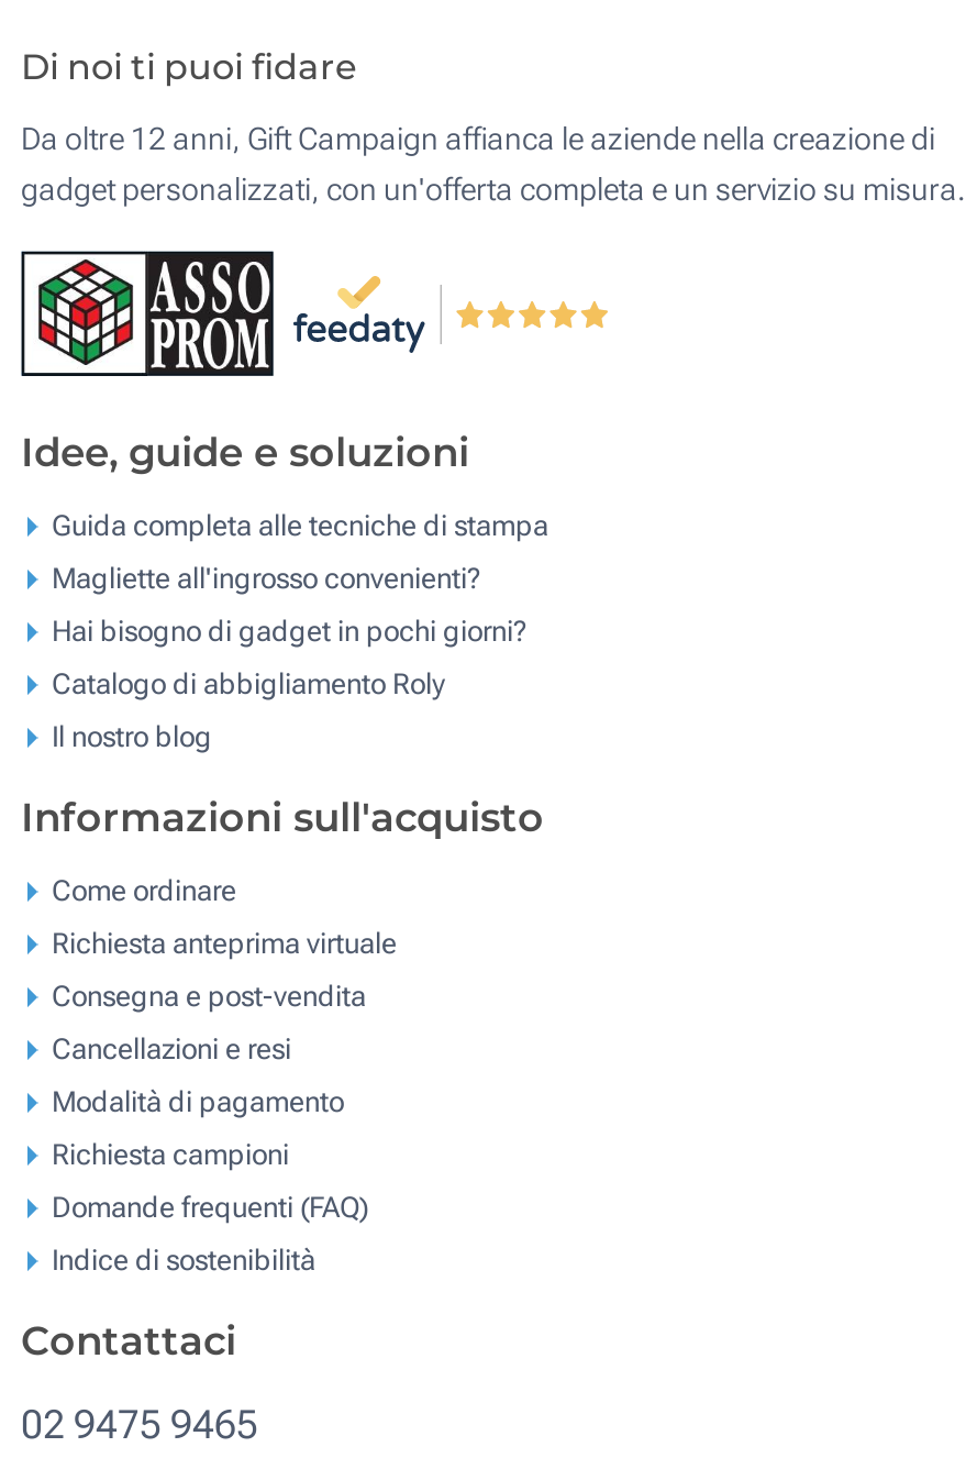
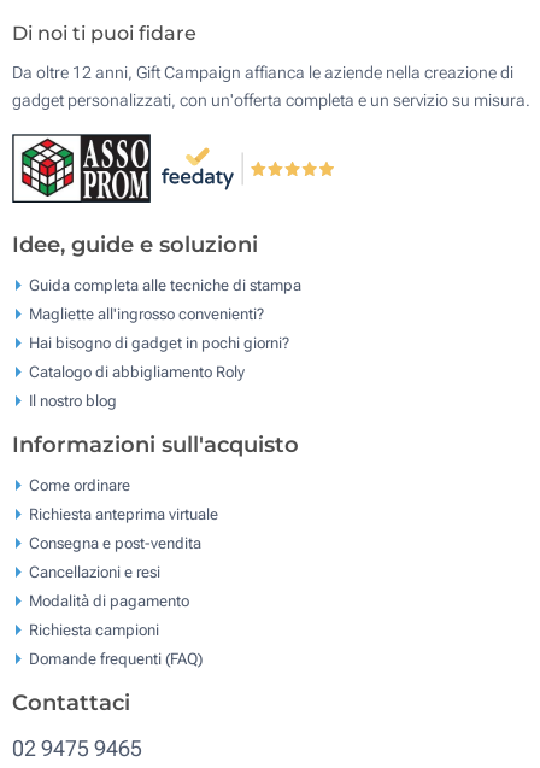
- Indice di sostenibilità
